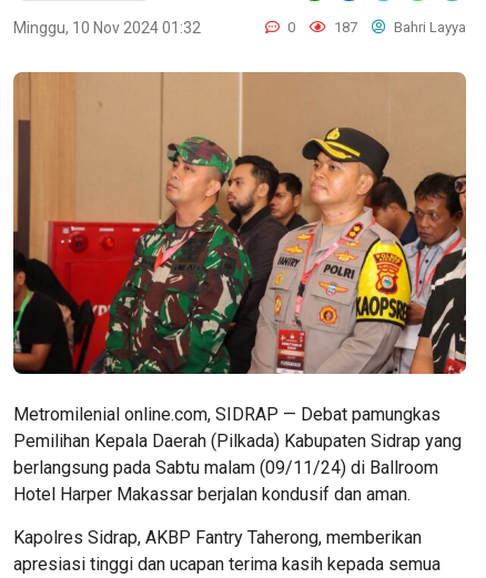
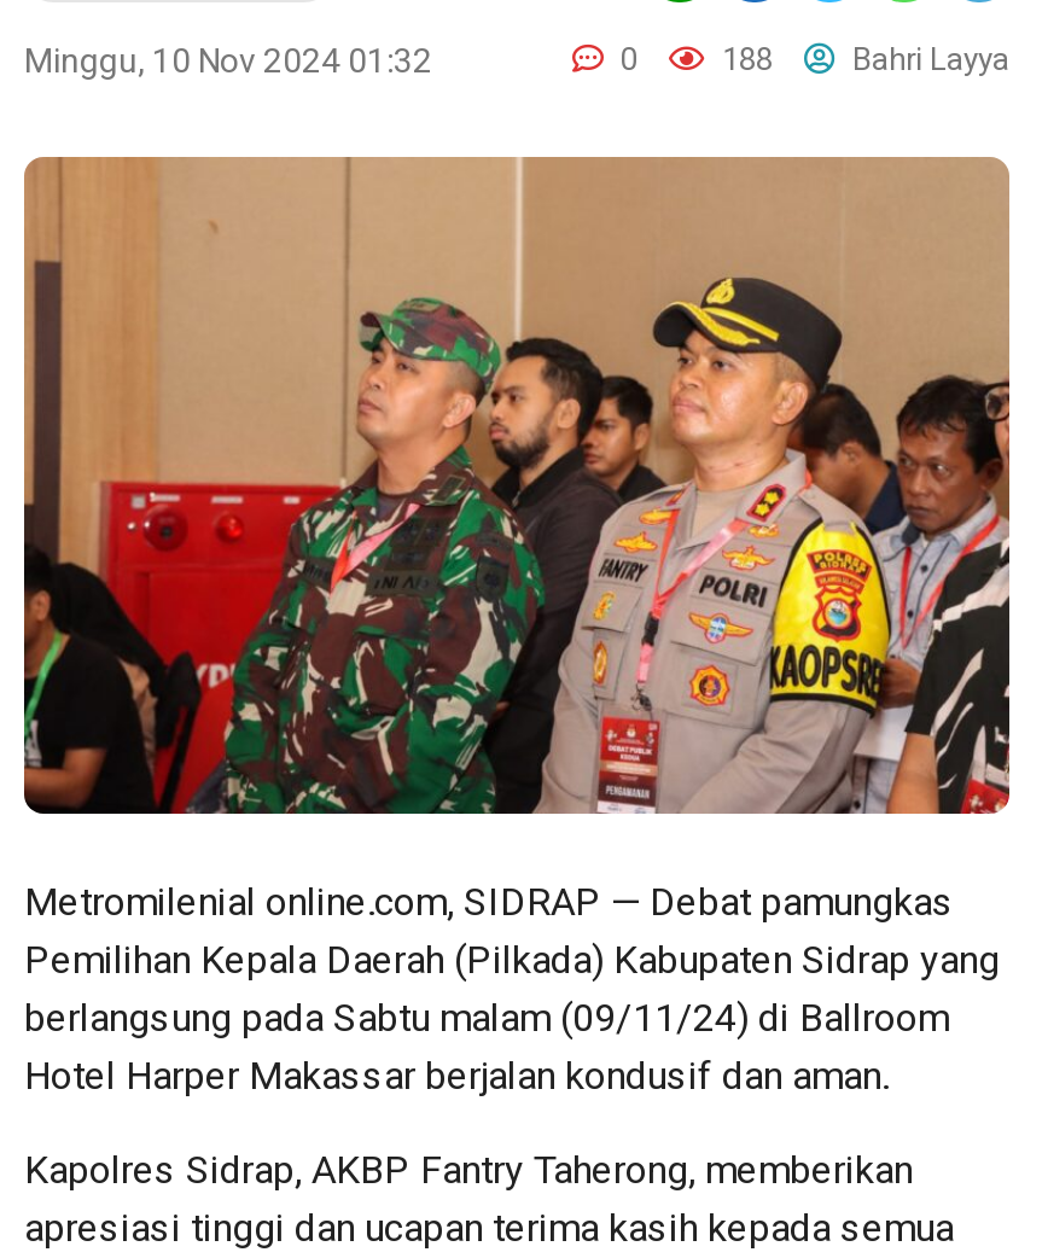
- 0 187 Bahri Layya
+ 0 188 Bahri Layya
